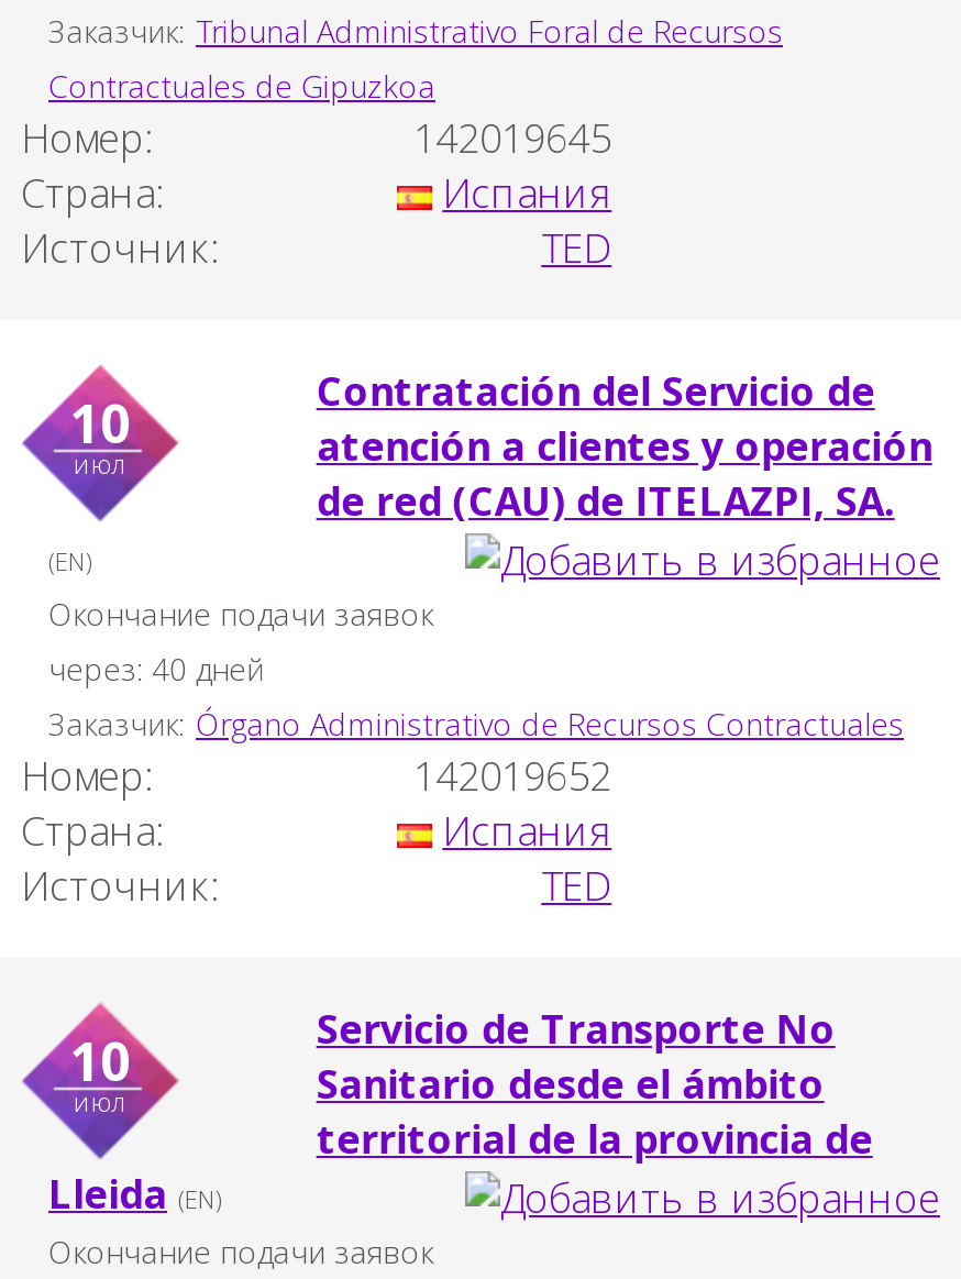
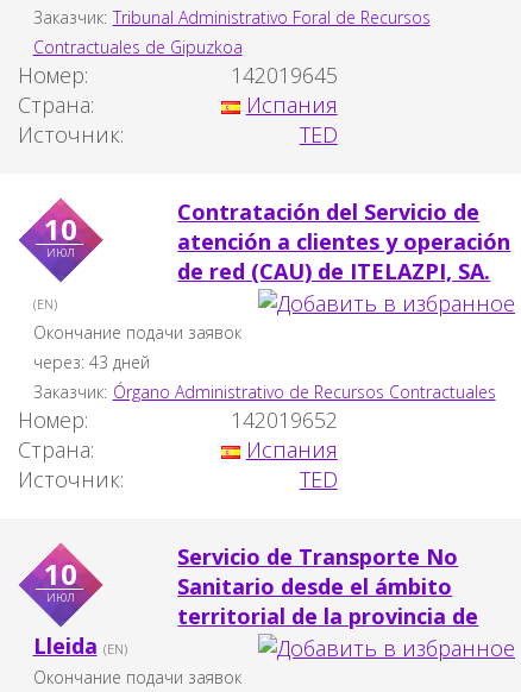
- через: 40 дней
+ через: 43 дней
